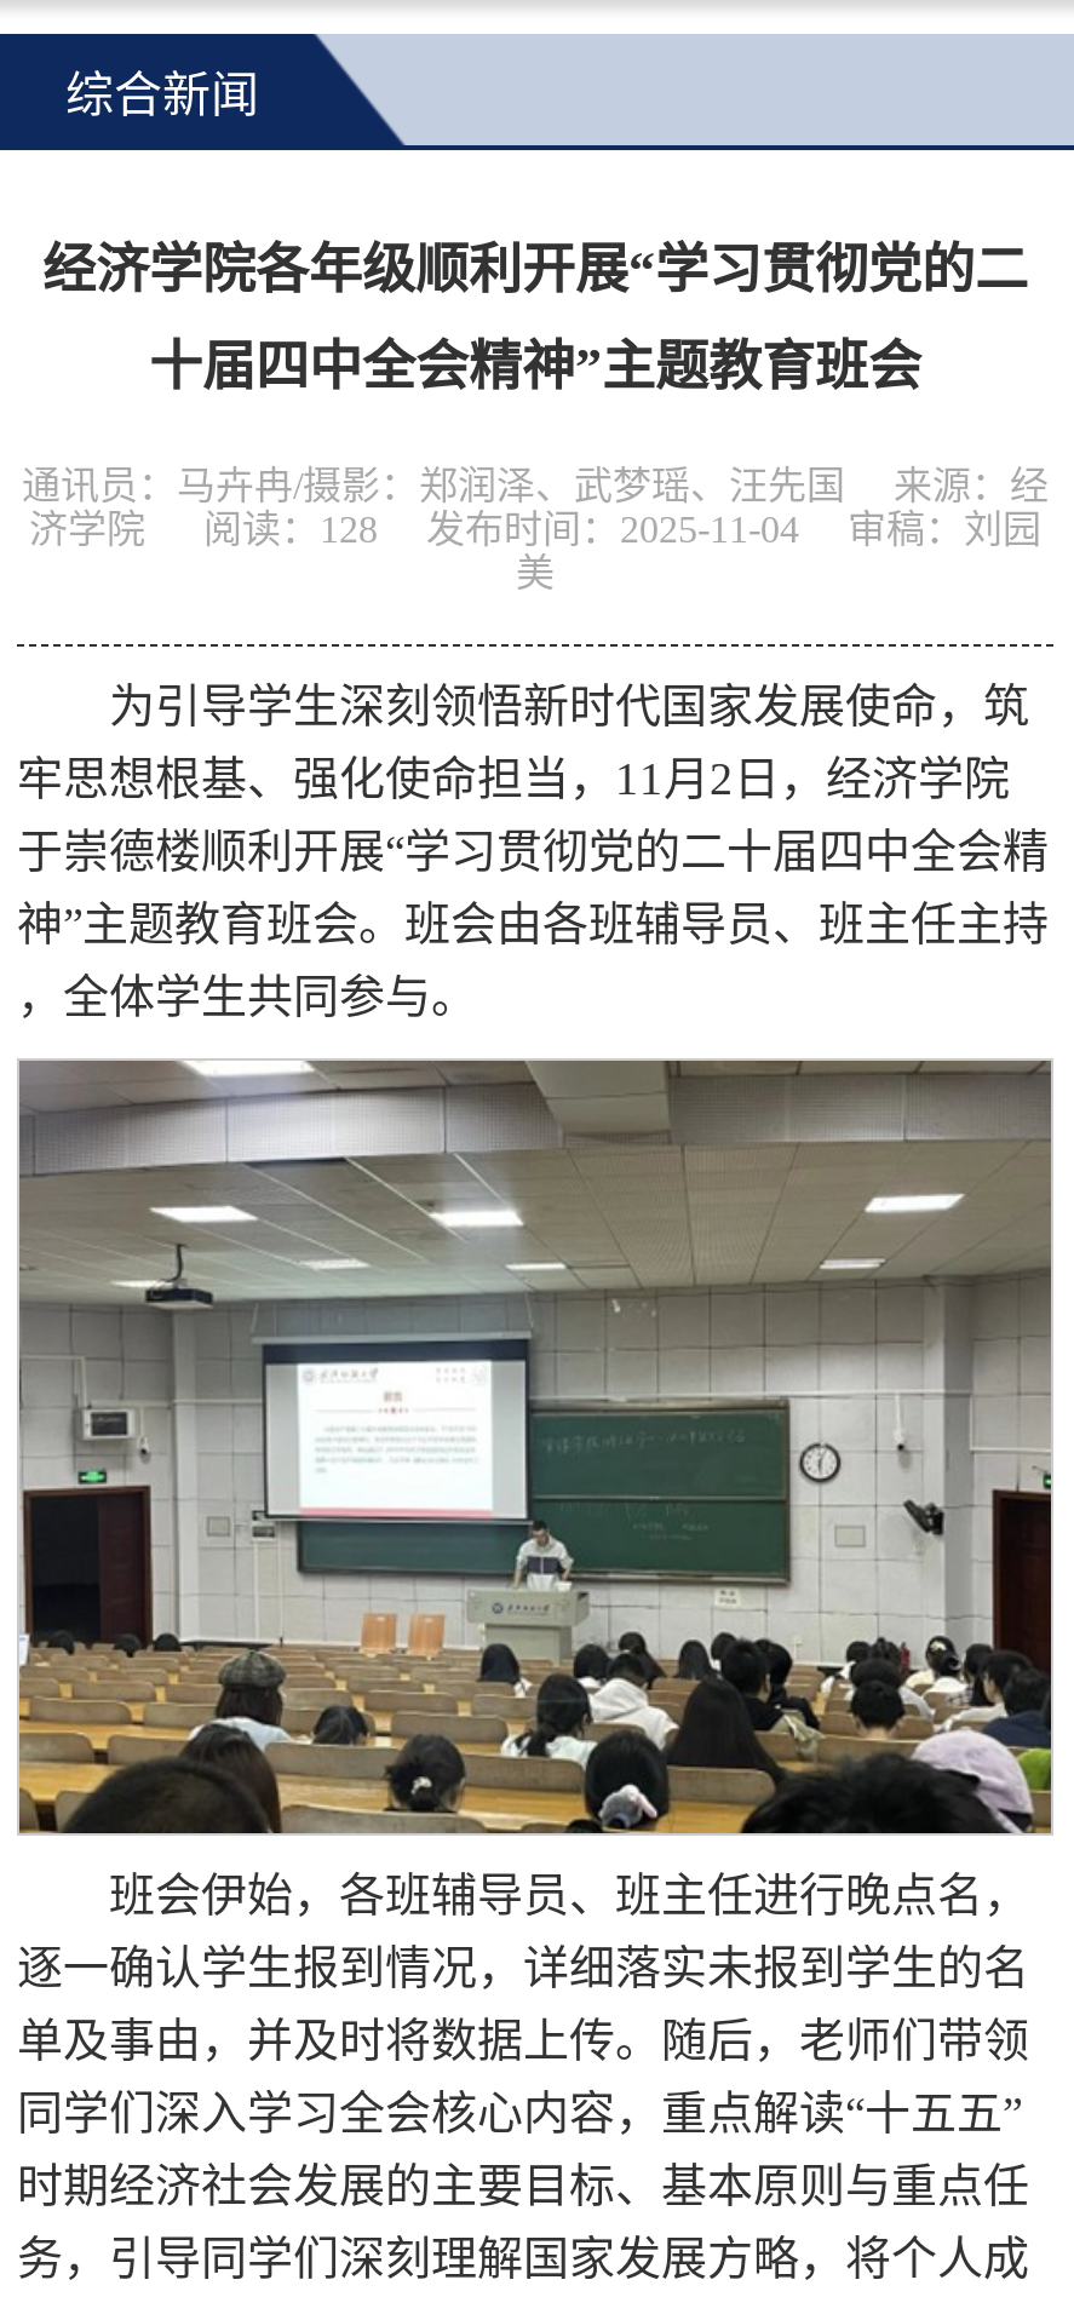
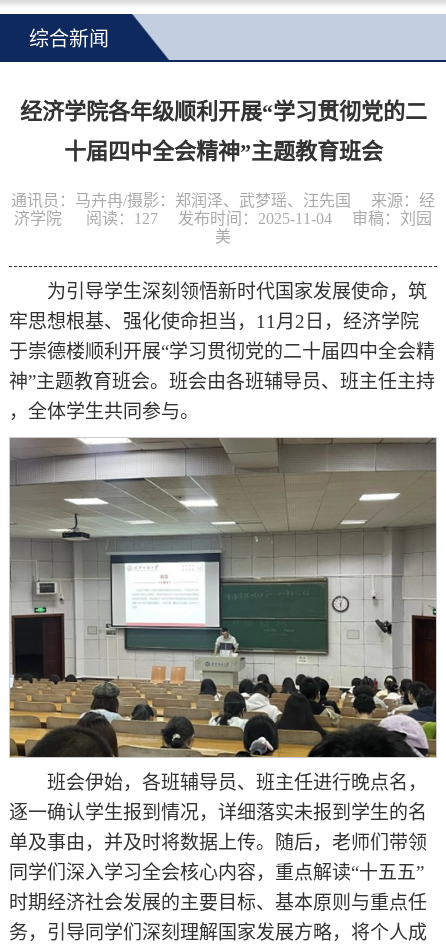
- 济学院 阅读：128 发布时间：2025-11-04 审稿：刘园
+ 济学院 阅读：127 发布时间：2025-11-04 审稿：刘园
